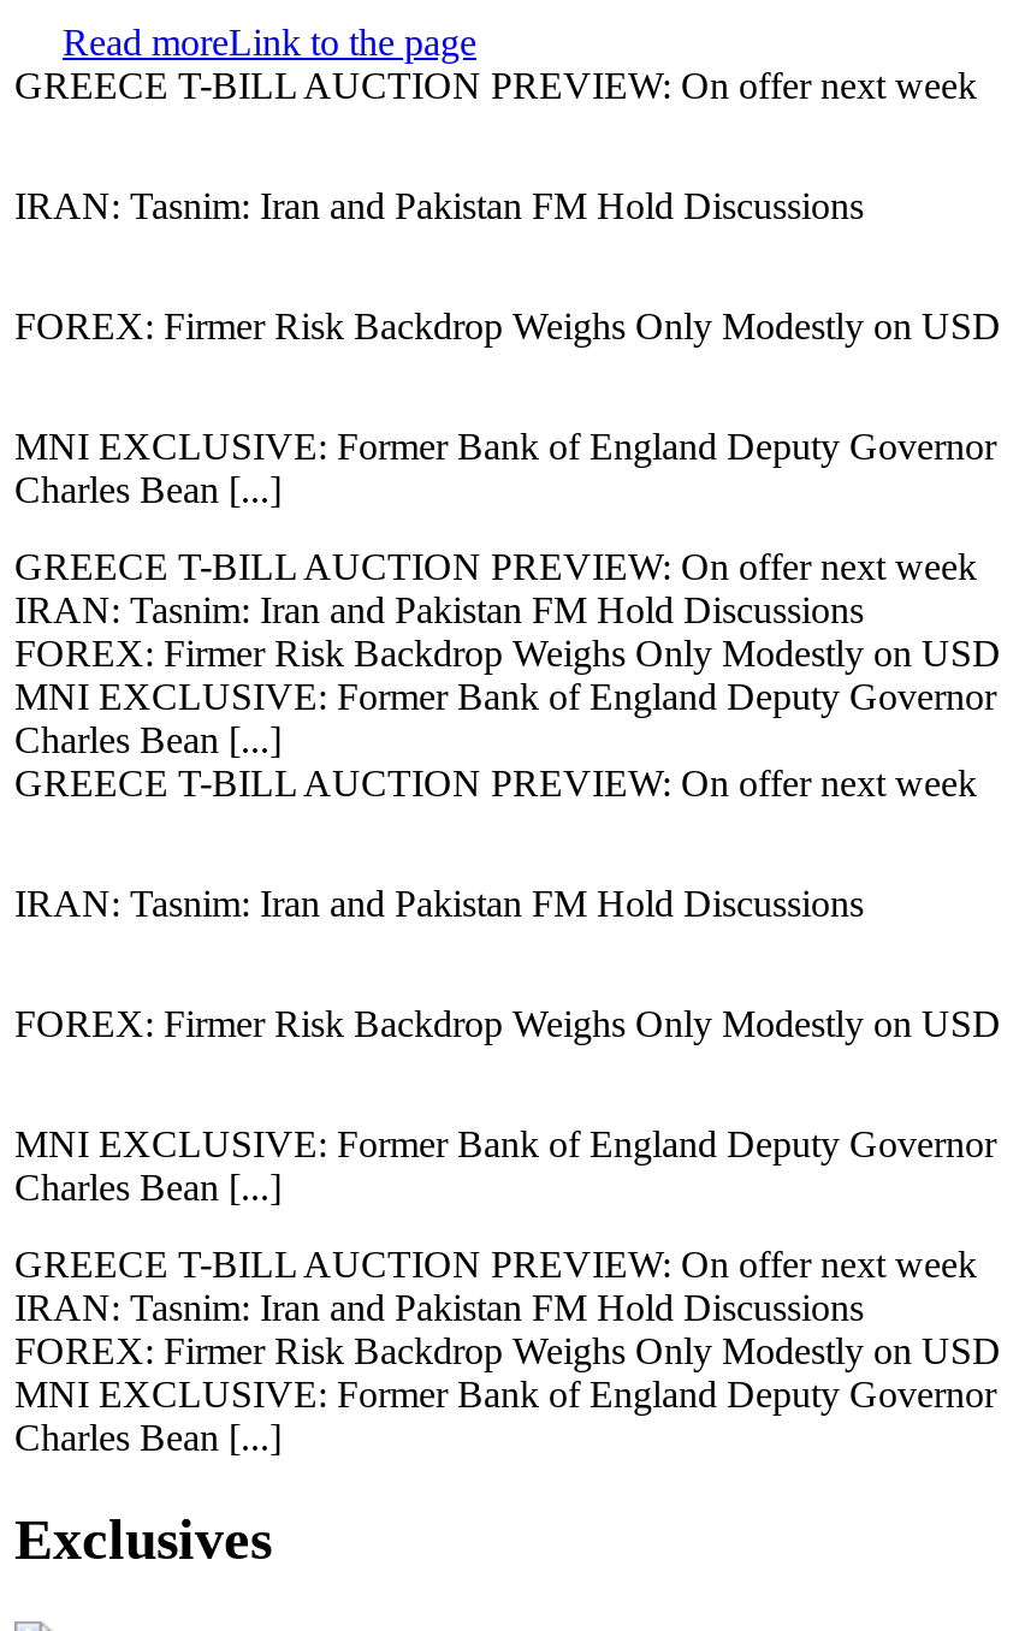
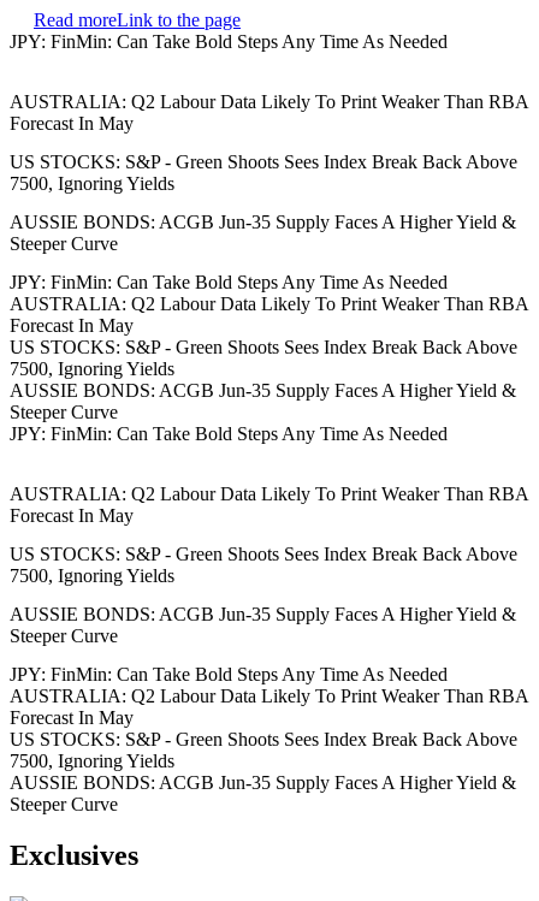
- GREECE T-BILL AUCTION PREVIEW: On offer next week
+ JPY: FinMin: Can Take Bold Steps Any Time As Needed

- IRAN: Tasnim: Iran and Pakistan FM Hold Discussions
+ AUSTRALIA: Q2 Labour Data Likely To Print Weaker Than RBA
+ Forecast In May

- FOREX: Firmer Risk Backdrop Weighs Only Modestly on USD
+ US STOCKS: S&P - Green Shoots Sees Index Break Back Above
+ 7500, Ignoring Yields

- MNI EXCLUSIVE: Former Bank of England Deputy Governor
- Charles Bean [...]
+ AUSSIE BONDS: ACGB Jun-35 Supply Faces A Higher Yield &
+ Steeper Curve

- GREECE T-BILL AUCTION PREVIEW: On offer next week
- IRAN: Tasnim: Iran and Pakistan FM Hold Discussions
- FOREX: Firmer Risk Backdrop Weighs Only Modestly on USD
- MNI EXCLUSIVE: Former Bank of England Deputy Governor
- Charles Bean [...]
- GREECE T-BILL AUCTION PREVIEW: On offer next week
+ JPY: FinMin: Can Take Bold Steps Any Time As Needed
+ AUSTRALIA: Q2 Labour Data Likely To Print Weaker Than RBA
+ Forecast In May
+ US STOCKS: S&P - Green Shoots Sees Index Break Back Above
+ 7500, Ignoring Yields
+ AUSSIE BONDS: ACGB Jun-35 Supply Faces A Higher Yield &
+ Steeper Curve
+ JPY: FinMin: Can Take Bold Steps Any Time As Needed

- IRAN: Tasnim: Iran and Pakistan FM Hold Discussions
+ AUSTRALIA: Q2 Labour Data Likely To Print Weaker Than RBA
+ Forecast In May

- FOREX: Firmer Risk Backdrop Weighs Only Modestly on USD
+ US STOCKS: S&P - Green Shoots Sees Index Break Back Above
+ 7500, Ignoring Yields

- MNI EXCLUSIVE: Former Bank of England Deputy Governor
- Charles Bean [...]
+ AUSSIE BONDS: ACGB Jun-35 Supply Faces A Higher Yield &
+ Steeper Curve

- GREECE T-BILL AUCTION PREVIEW: On offer next week
- IRAN: Tasnim: Iran and Pakistan FM Hold Discussions
- FOREX: Firmer Risk Backdrop Weighs Only Modestly on USD
- MNI EXCLUSIVE: Former Bank of England Deputy Governor
- Charles Bean [...]
+ JPY: FinMin: Can Take Bold Steps Any Time As Needed
+ AUSTRALIA: Q2 Labour Data Likely To Print Weaker Than RBA
+ Forecast In May
+ US STOCKS: S&P - Green Shoots Sees Index Break Back Above
+ 7500, Ignoring Yields
+ AUSSIE BONDS: ACGB Jun-35 Supply Faces A Higher Yield &
+ Steeper Curve
